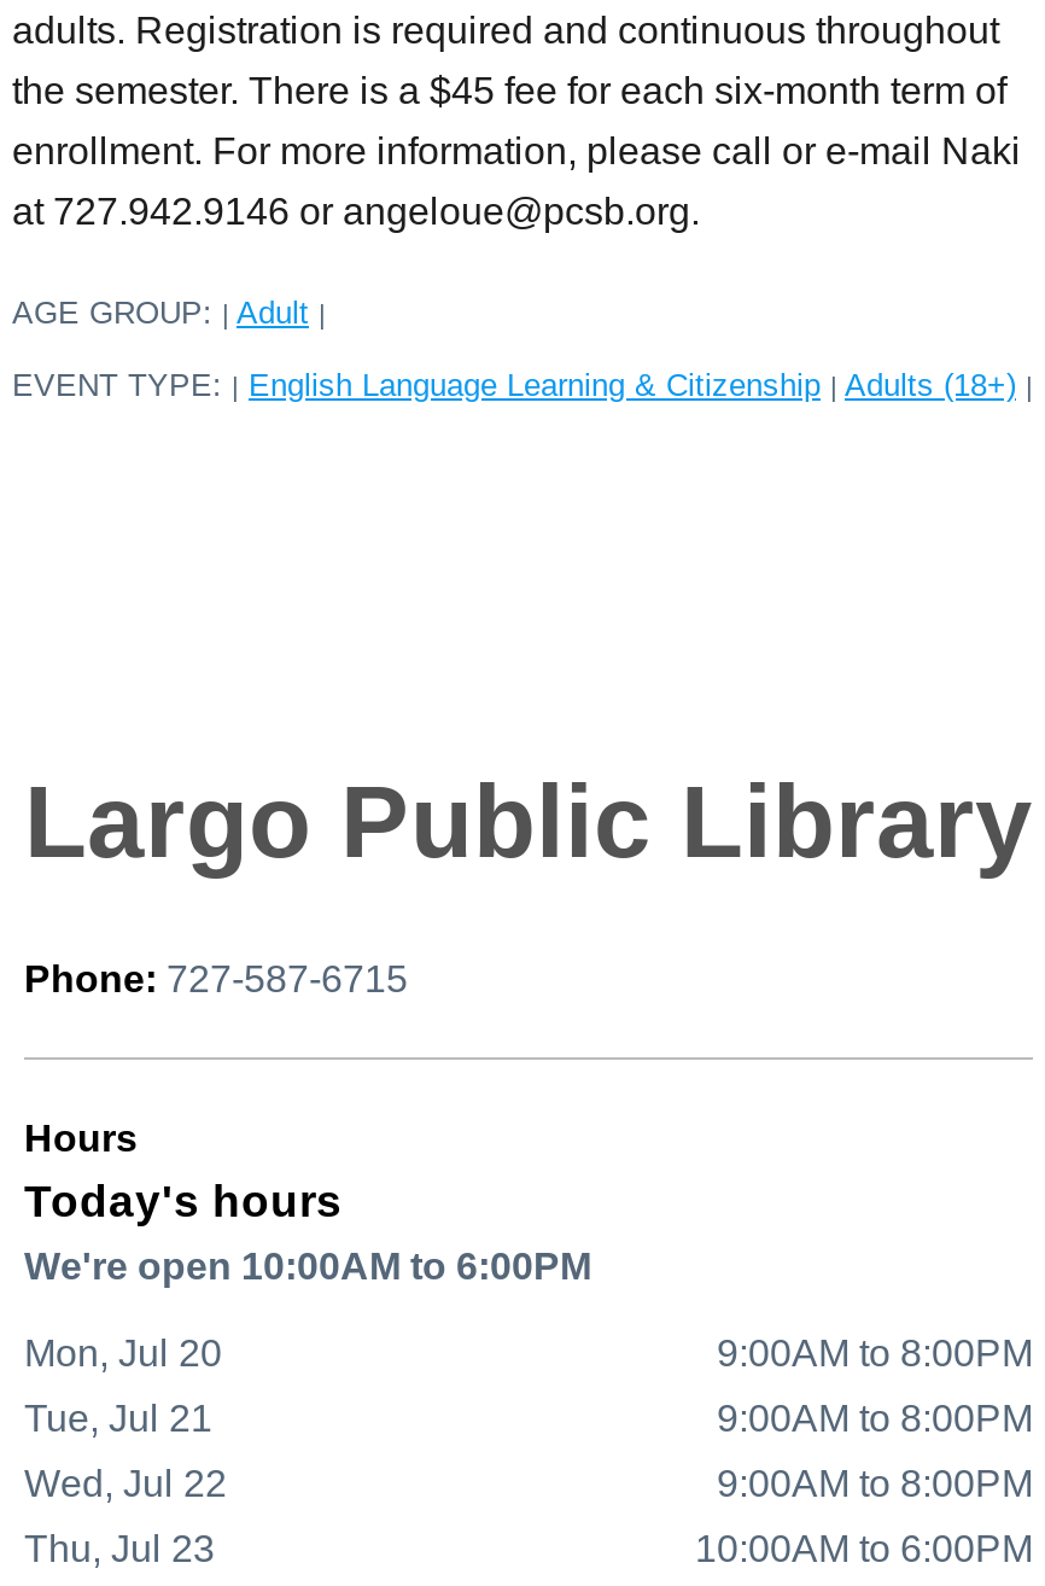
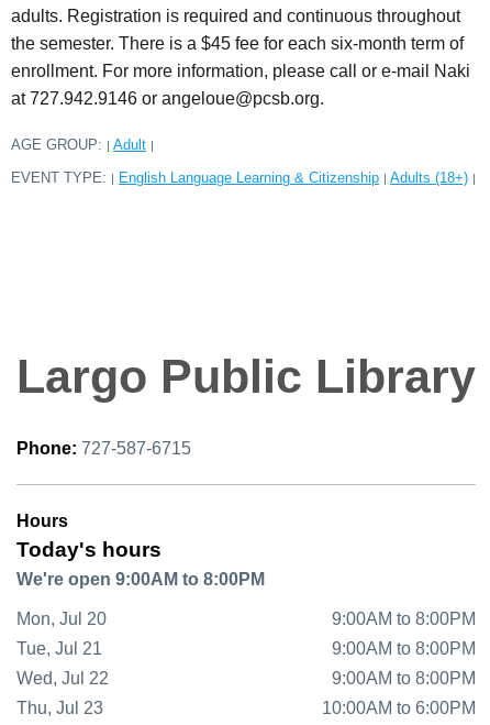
- We're open 10:00AM to 6:00PM
+ We're open 9:00AM to 8:00PM
